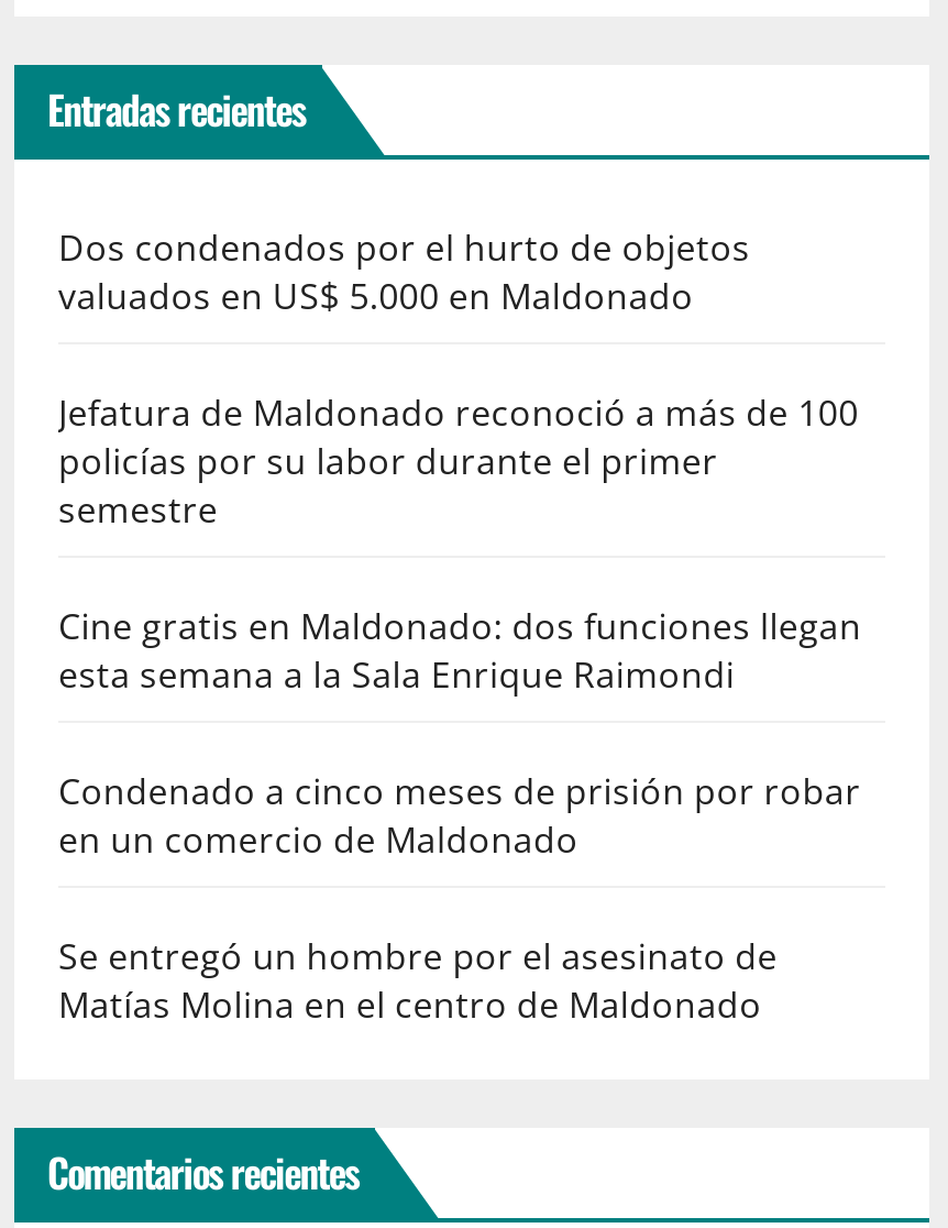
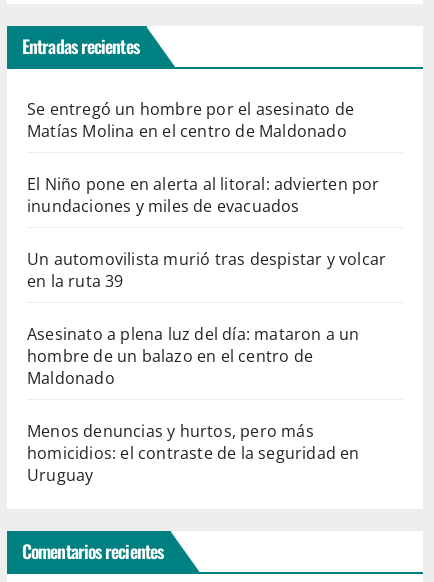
- Dos condenados por el hurto de objetos
- valuados en US$ 5.000 en Maldonado
- Jefatura de Maldonado reconoció a más de 100
- policías por su labor durante el primer
- semestre
- Cine gratis en Maldonado: dos funciones llegan
- esta semana a la Sala Enrique Raimondi
- Condenado a cinco meses de prisión por robar
- en un comercio de Maldonado

moved up: Se entregó un hombre por el asesinato de | Matías Molina en el centro de Maldonado

+ El Niño pone en alerta al litoral: advierten por
+ inundaciones y miles de evacuados
+ Un automovilista murió tras despistar y volcar
+ en la ruta 39
+ Asesinato a plena luz del día: mataron a un
+ hombre de un balazo en el centro de
+ Maldonado
+ Menos denuncias y hurtos, pero más
+ homicidios: el contraste de la seguridad en
+ Uruguay
